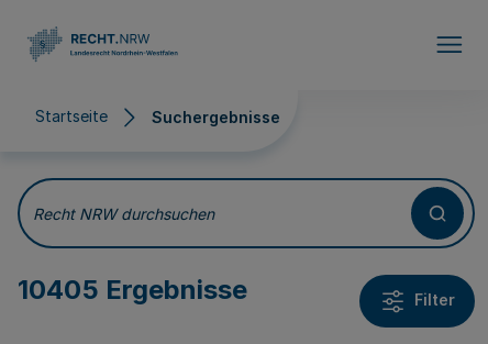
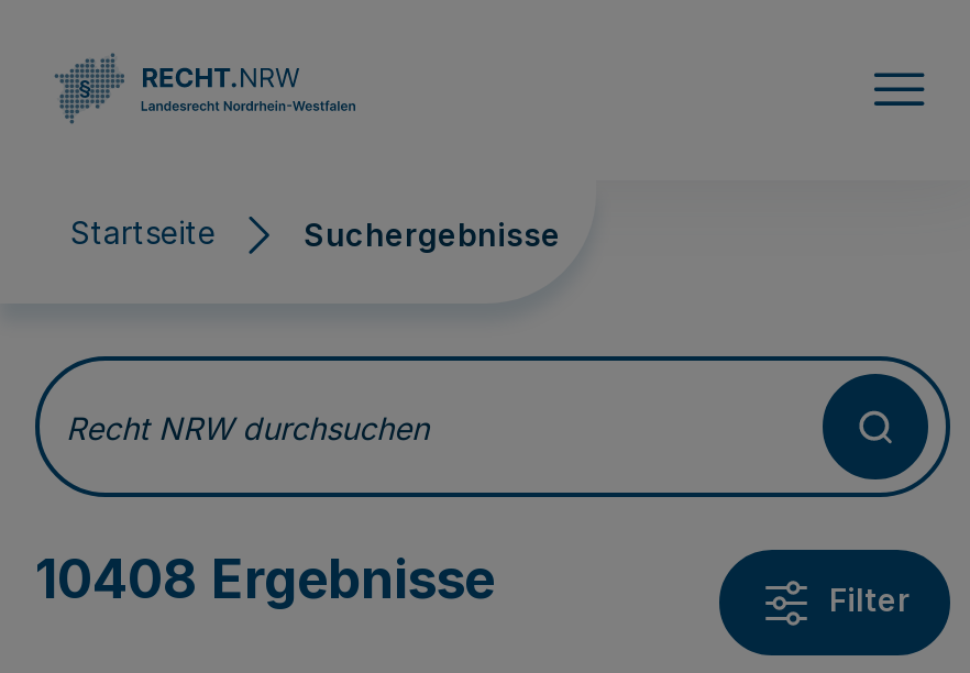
- 10405 Ergebnisse
+ 10408 Ergebnisse
